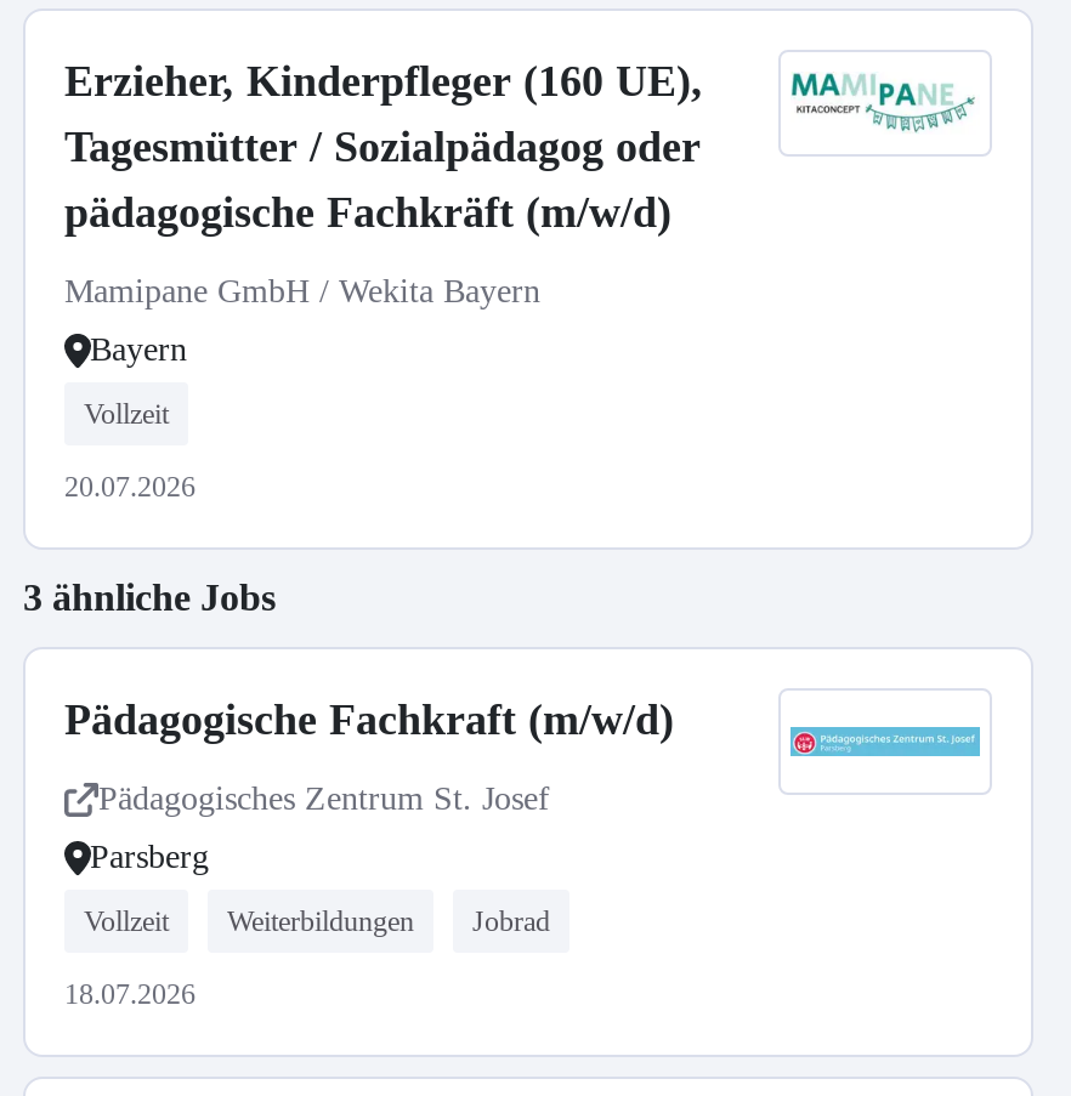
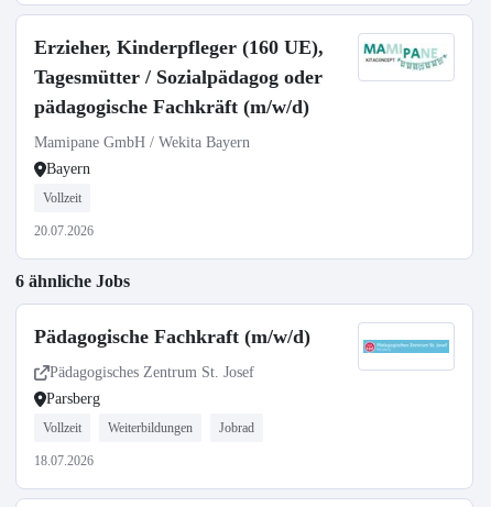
- 3 ähnliche Jobs
+ 6 ähnliche Jobs
